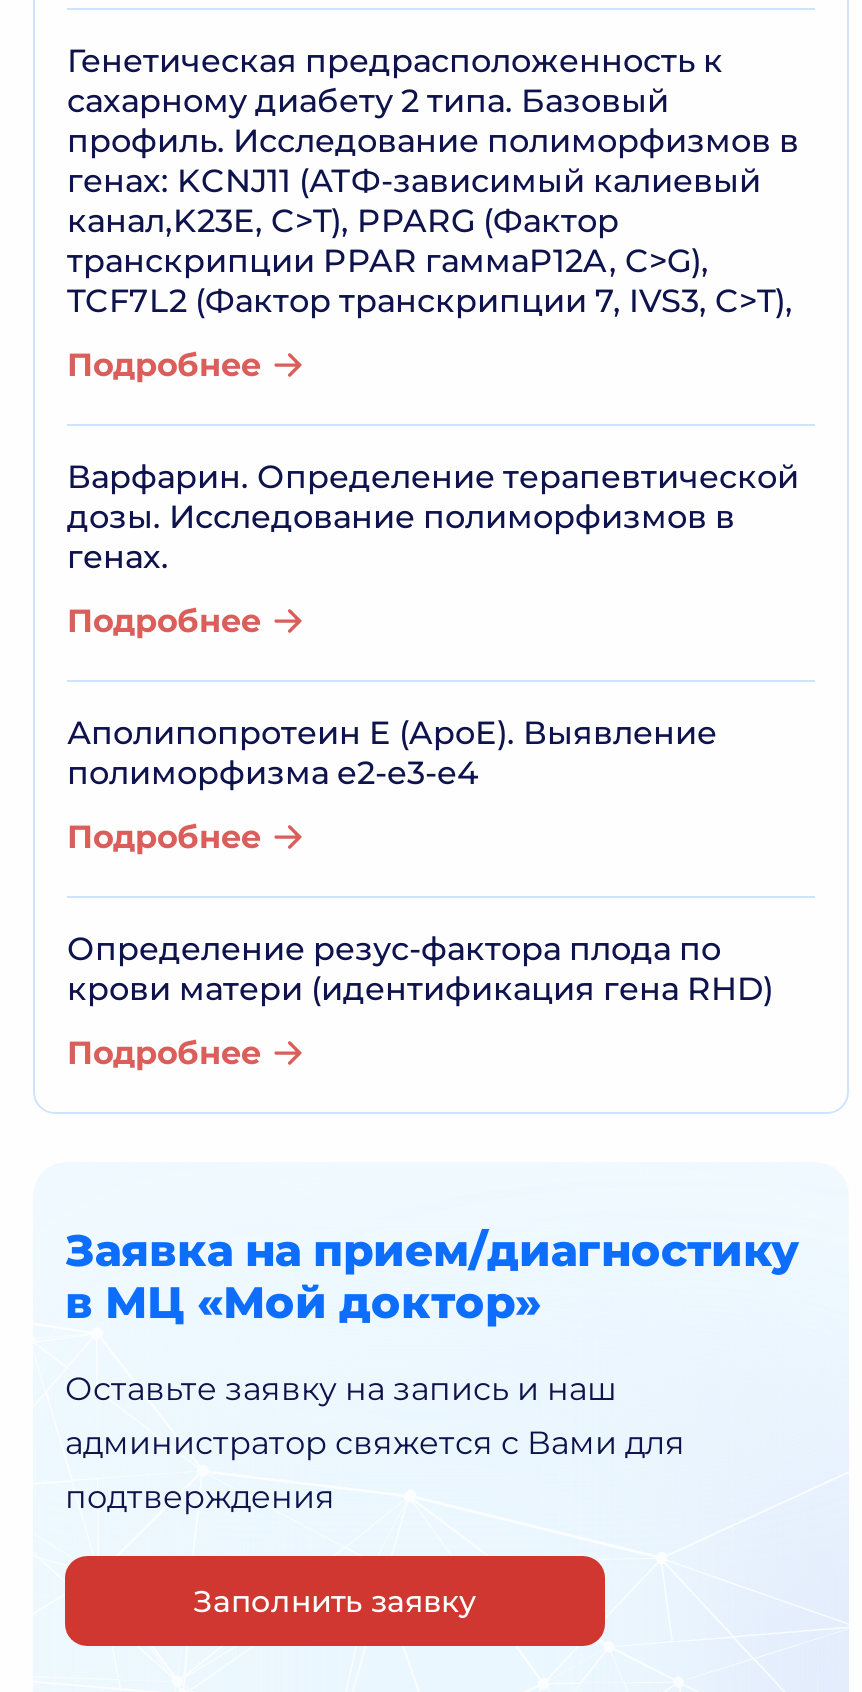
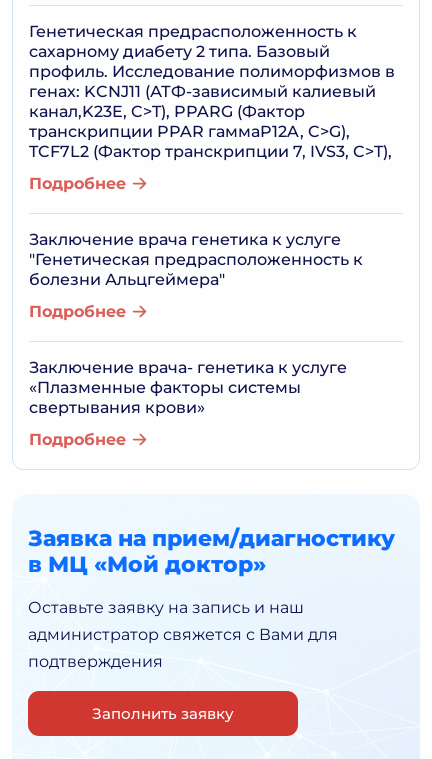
- Варфарин. Определение терапевтической
- дозы. Исследование полиморфизмов в
- генах.
+ Заключение врача генетика к услуге
+ "Генетическая предрасположенность к
+ болезни Альцгеймера"

- Аполипопротеин E (ApoE). Выявление
- полиморфизма e2-e3-e4
- Подробнее
- Определение резус-фактора плода по
- крови матери (идентификация гена RHD)
+ Заключение врача- генетика к услуге
+ «Плазменные факторы системы
+ свертывания крови»
